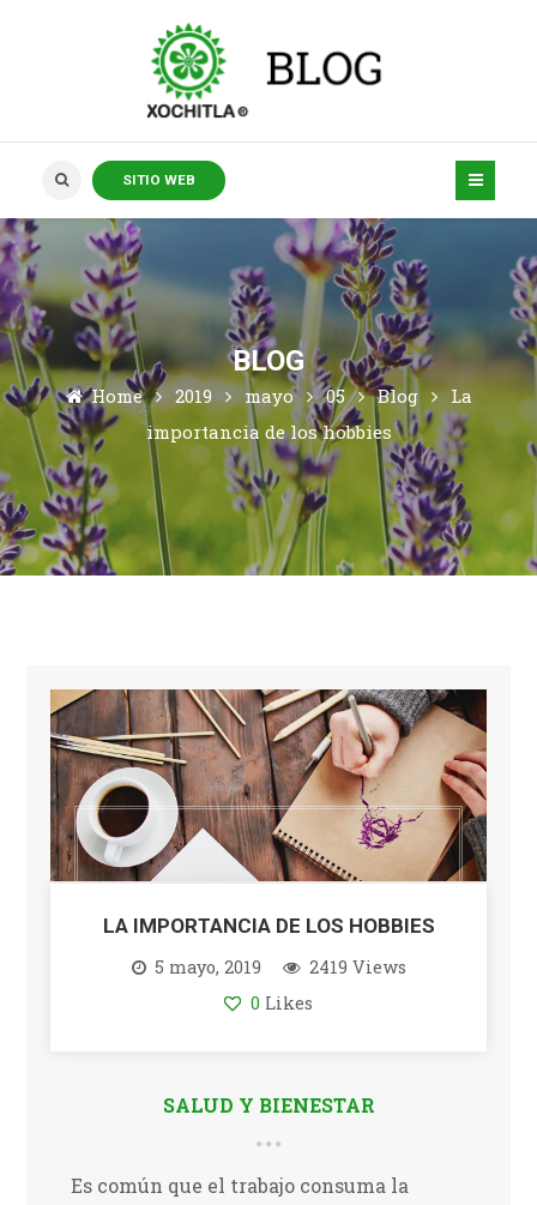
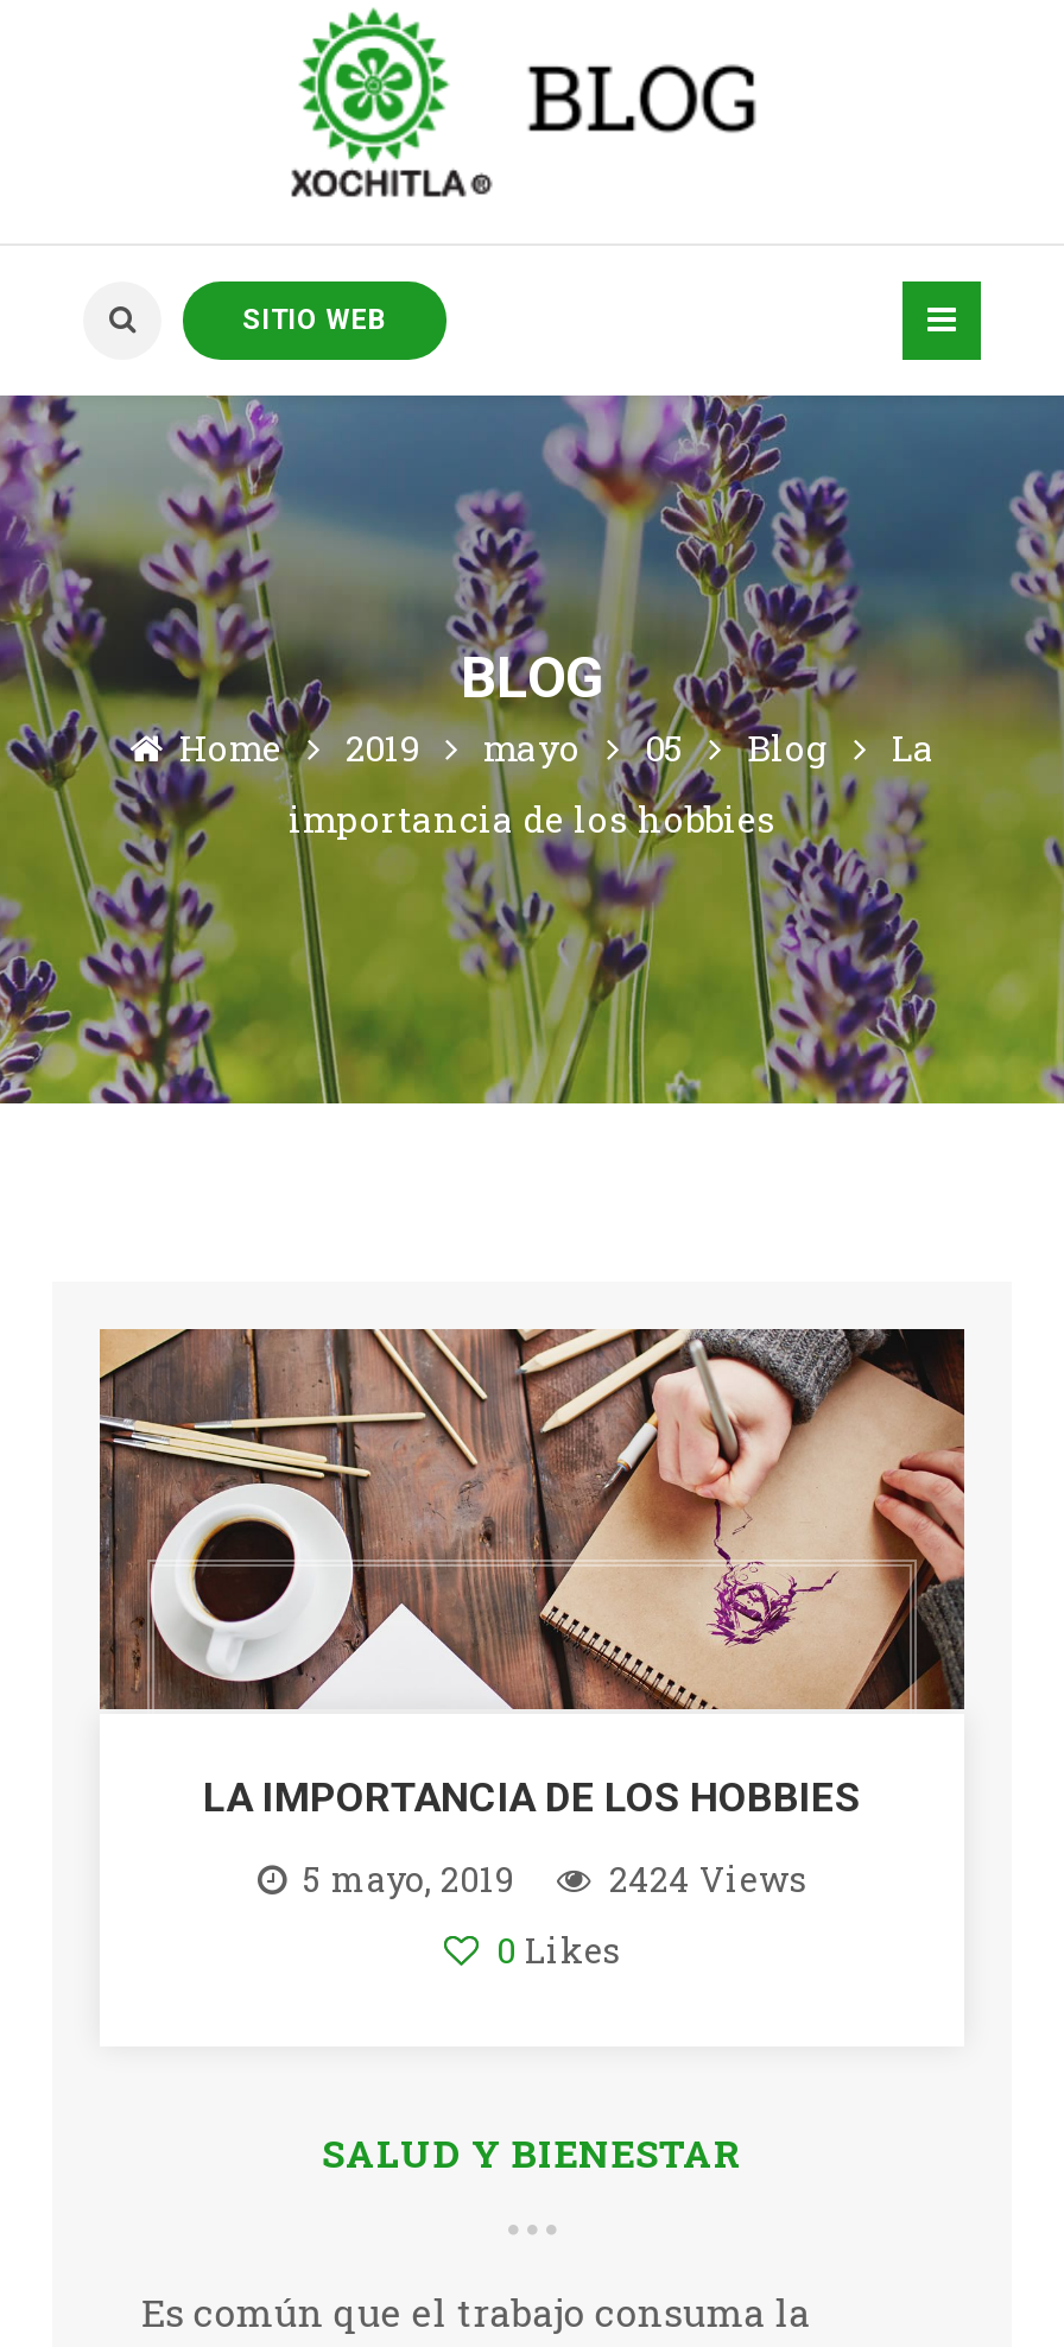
- 2419 Views
+ 2424 Views
